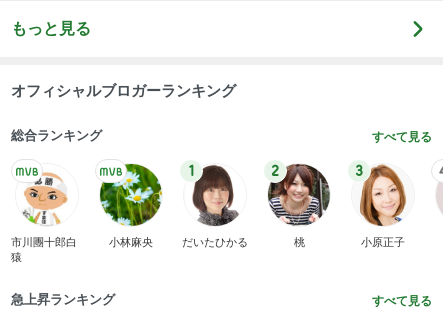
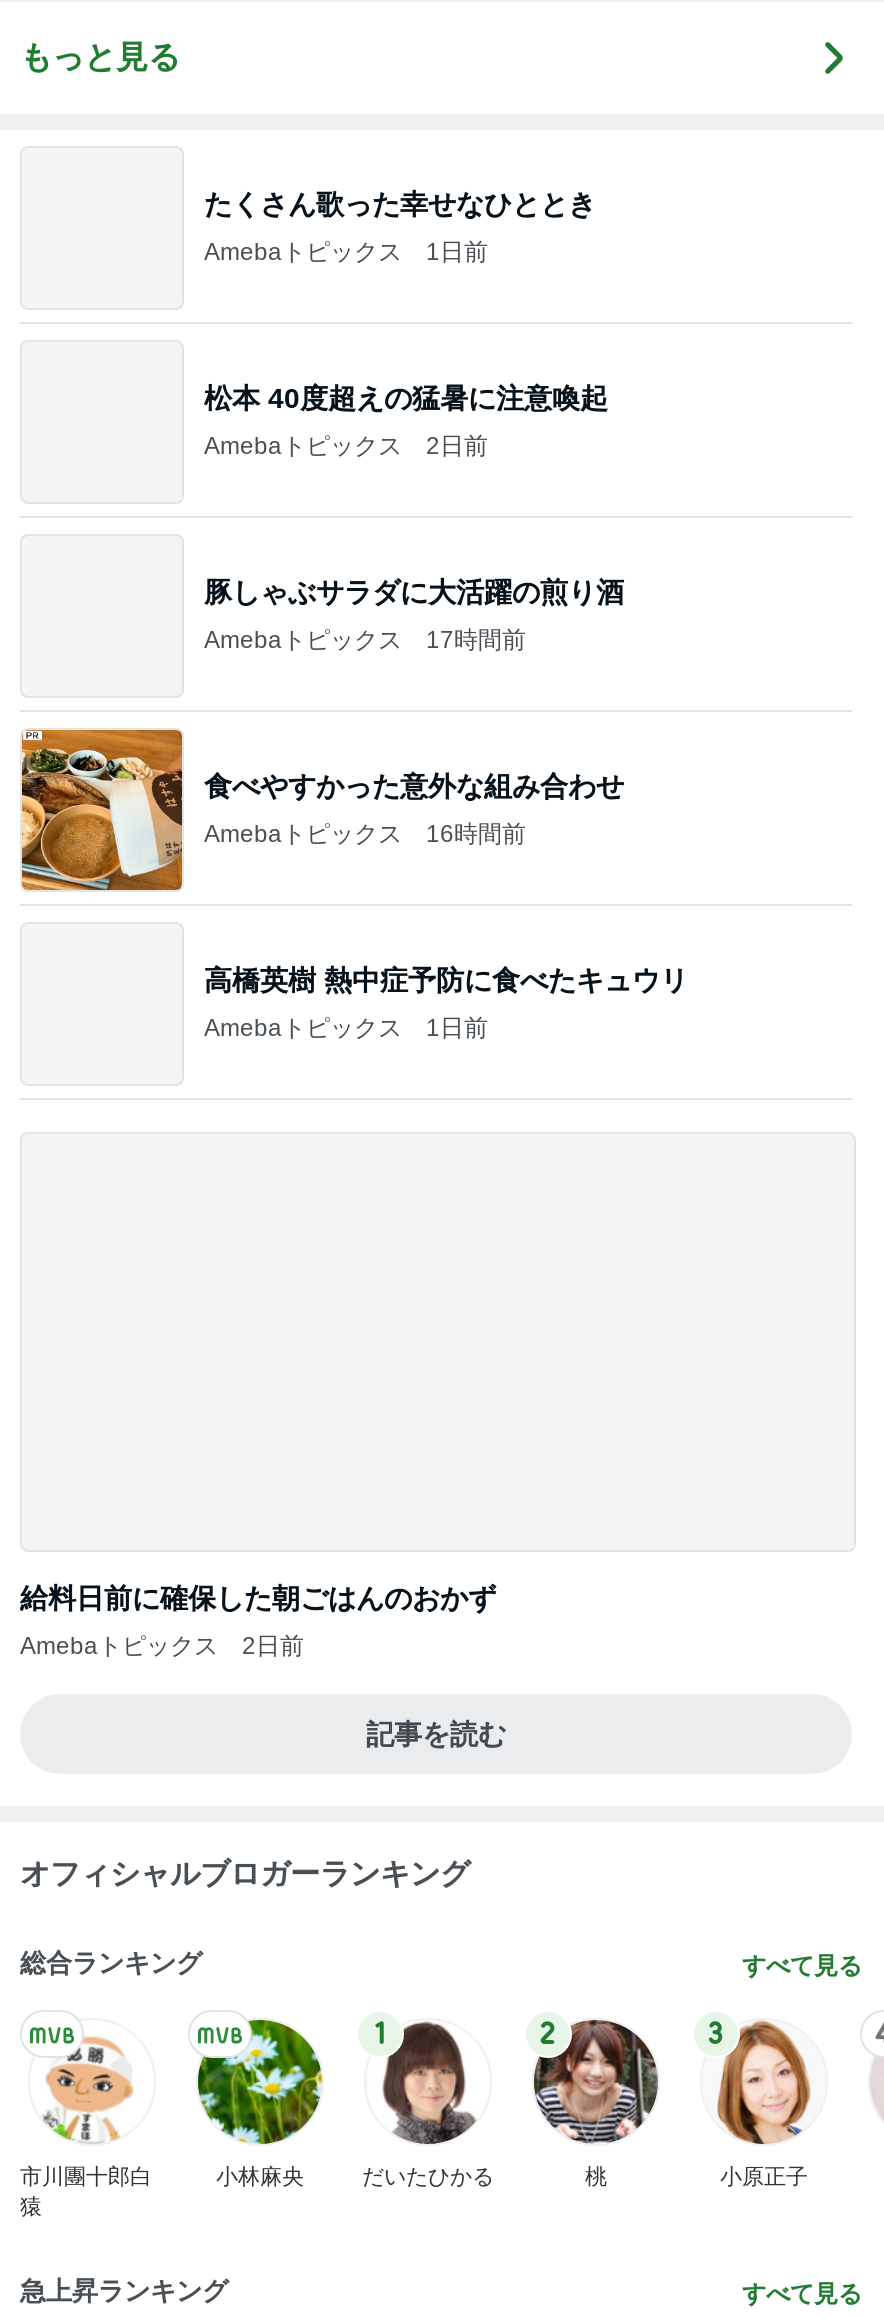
+ [image]
+ 食べやすかった意外な組み合わせ
+ Amebaトピックス
+ 16時間前

+ 給料日前に確保した朝ごはんのおかず
+ Amebaトピックス
+ 2日前
+ 記事を読む

+ たくさん歌った幸せなひととき
+ Amebaトピックス
+ 1日前

+ 松本 40度超えの猛暑に注意喚起
+ Amebaトピックス
+ 2日前

+ 豚しゃぶサラダに大活躍の煎り酒
+ Amebaトピックス
+ 17時間前

+ 高橋英樹 熱中症予防に食べたキュウリ
+ Amebaトピックス
+ 1日前
